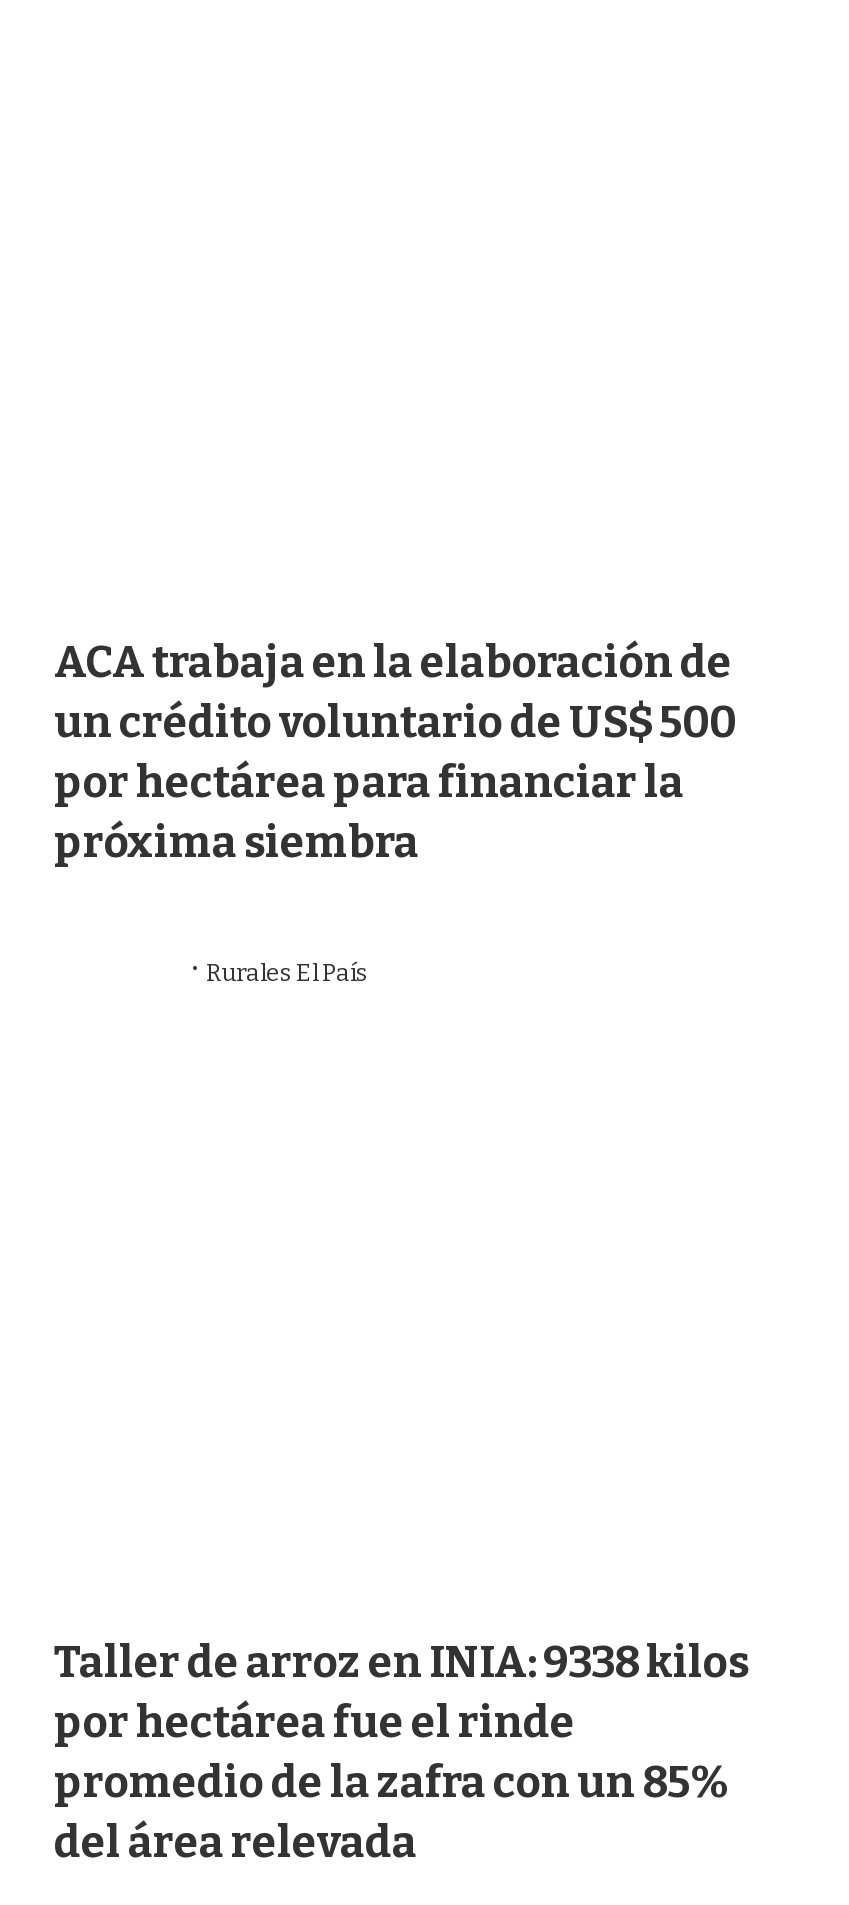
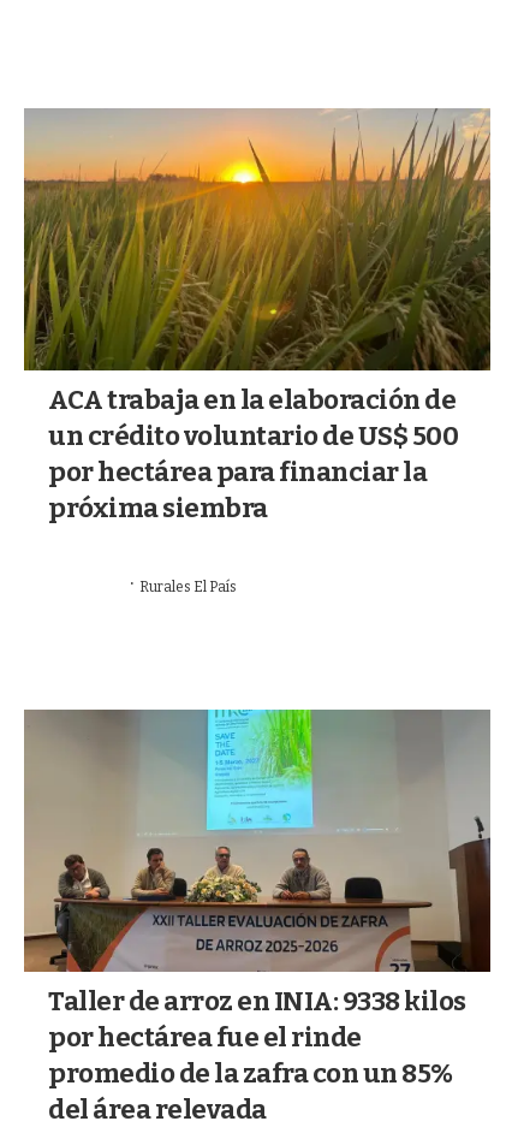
+ [image]

+ [image]
